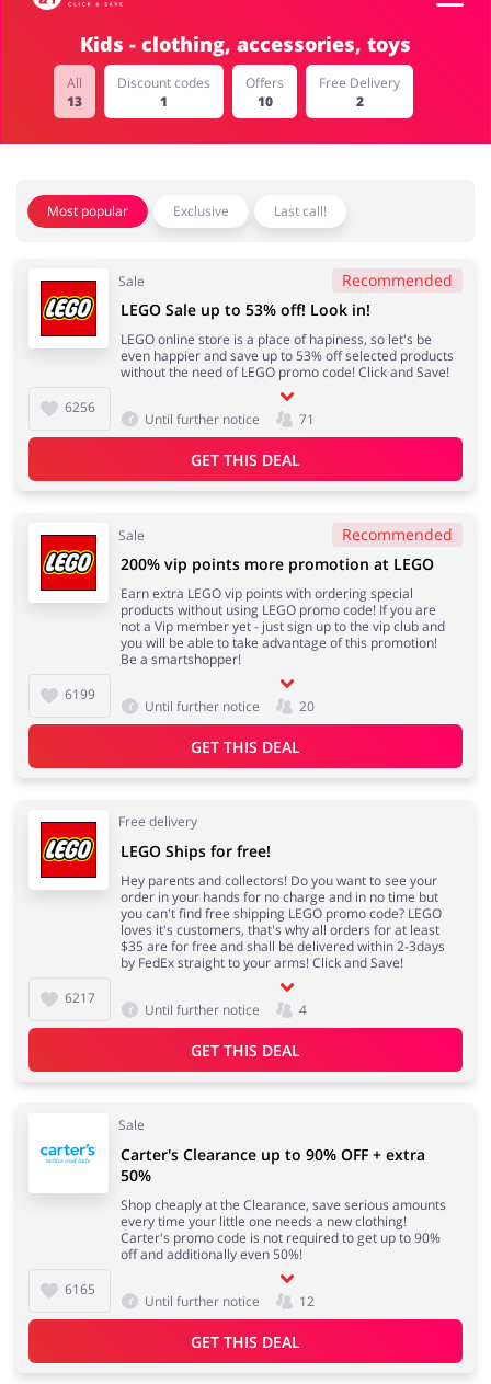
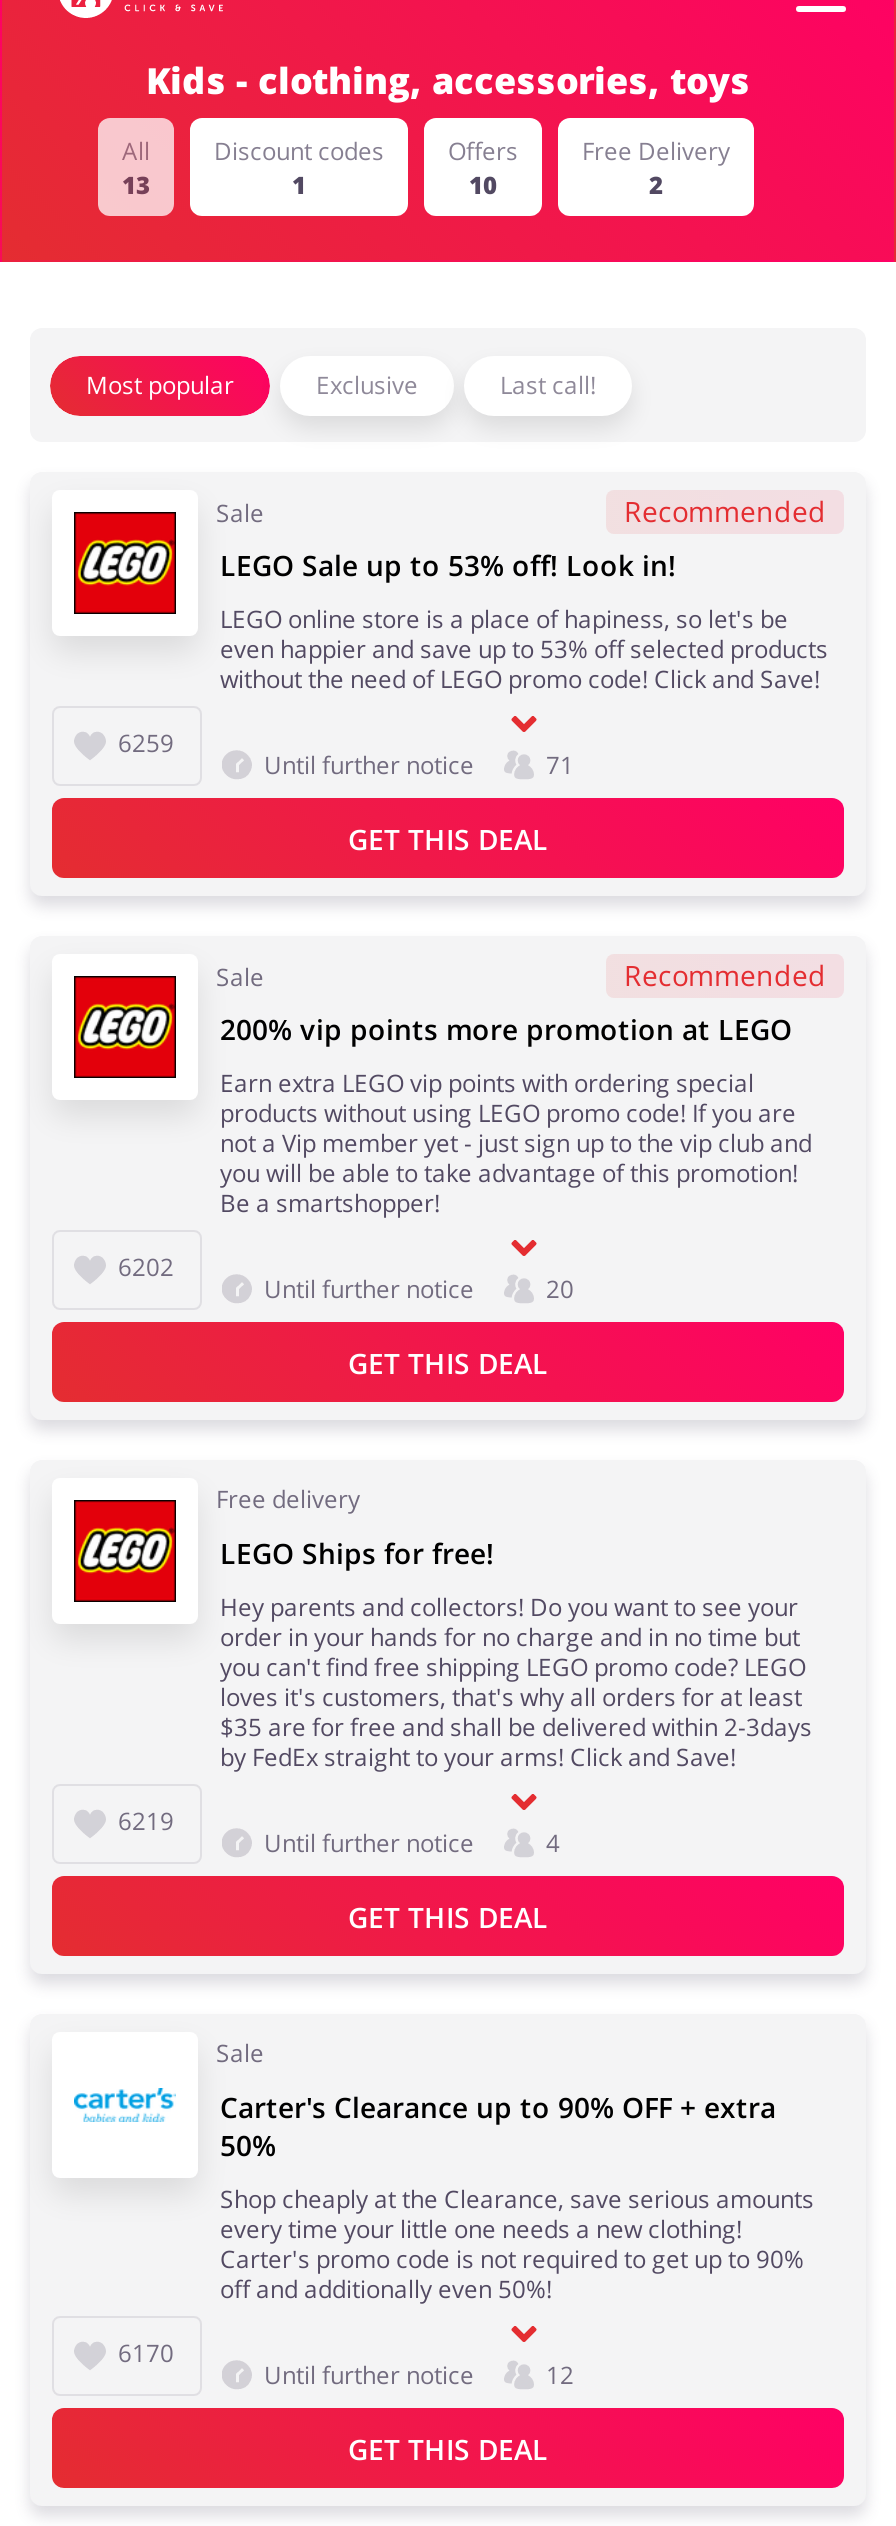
- 6256
+ 6259

- 6199
+ 6202

- 6217
+ 6219

- 6165
+ 6170
